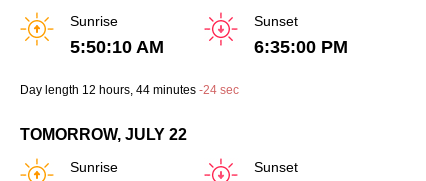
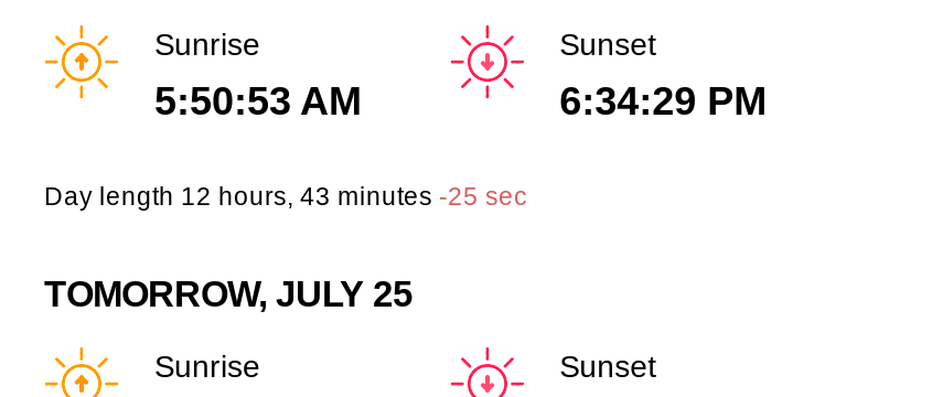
- 5:50:10 AM
+ 5:50:53 AM

- 6:35:00 PM
+ 6:34:29 PM

- Day length 12 hours, 44 minutes -24 sec
+ Day length 12 hours, 43 minutes -25 sec

- TOMORROW, JULY 22
+ TOMORROW, JULY 25
